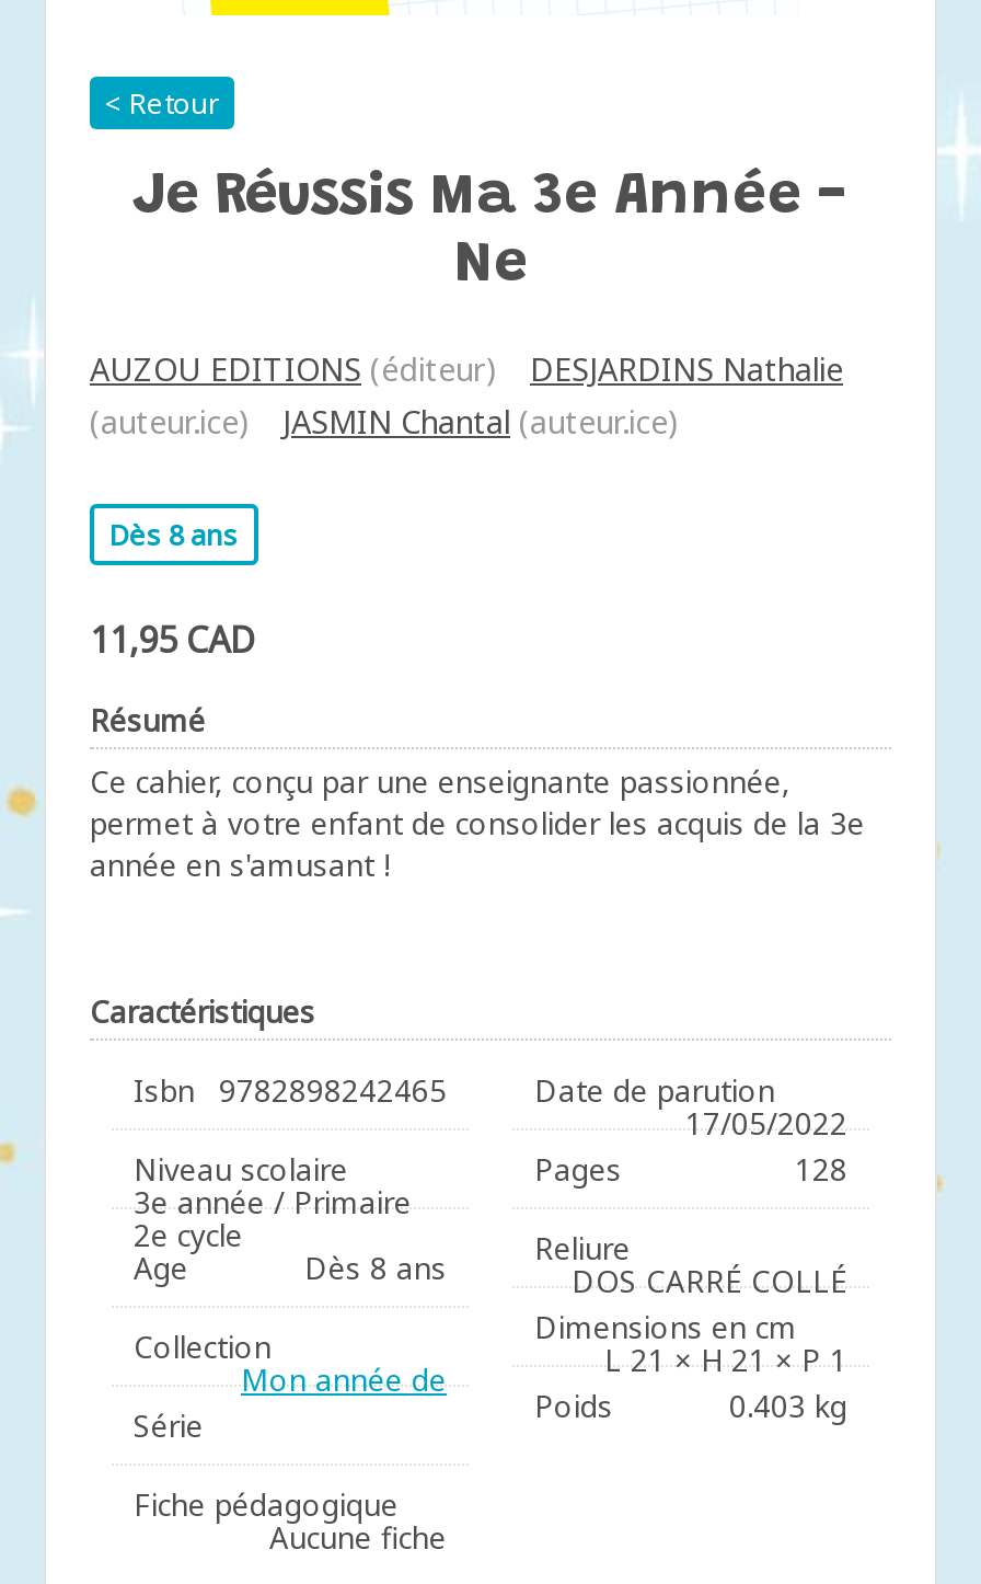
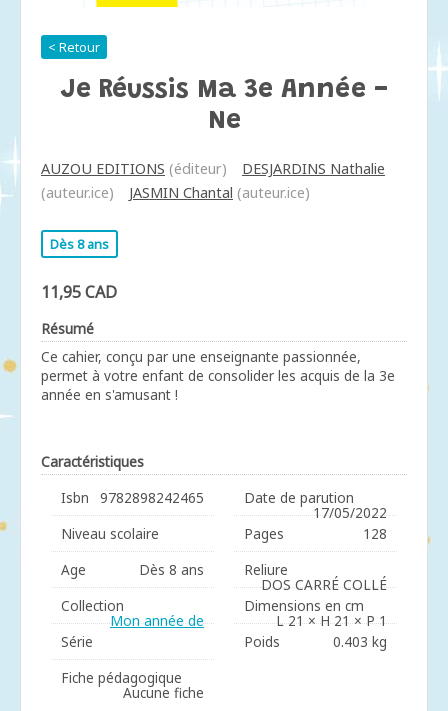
- 3e année / Primaire
- 2e cycle
